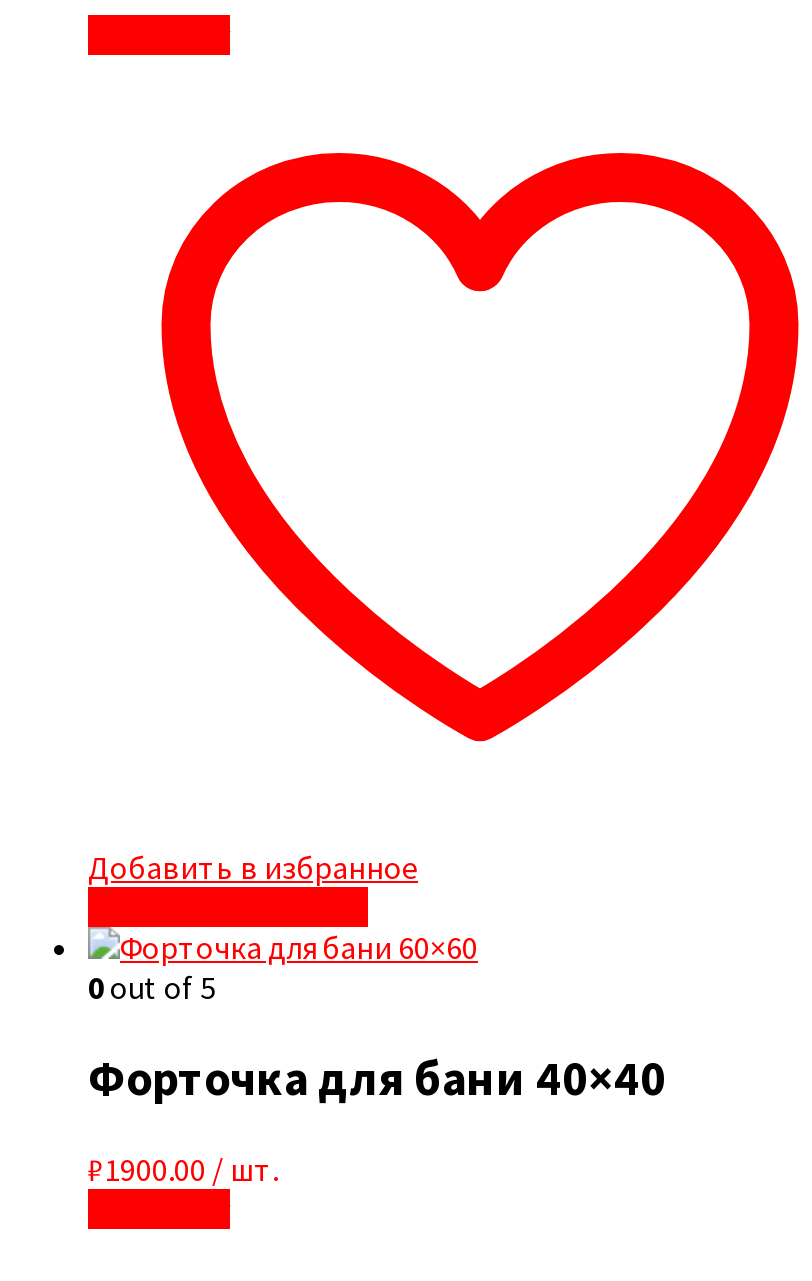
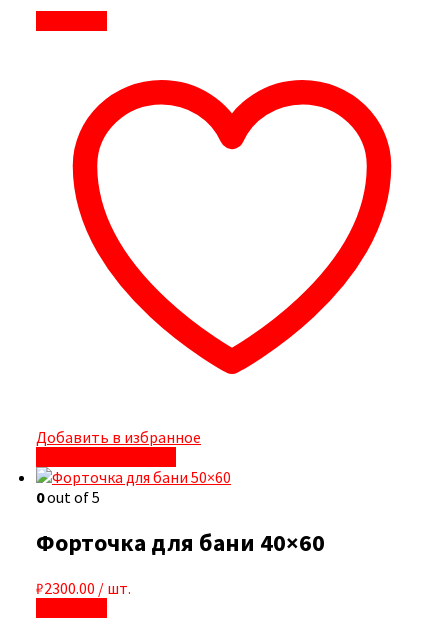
- Форточка для бани 40×40
+ Форточка для бани 40×60

- ₽1900.00 / шт.
+ ₽2300.00 / шт.
